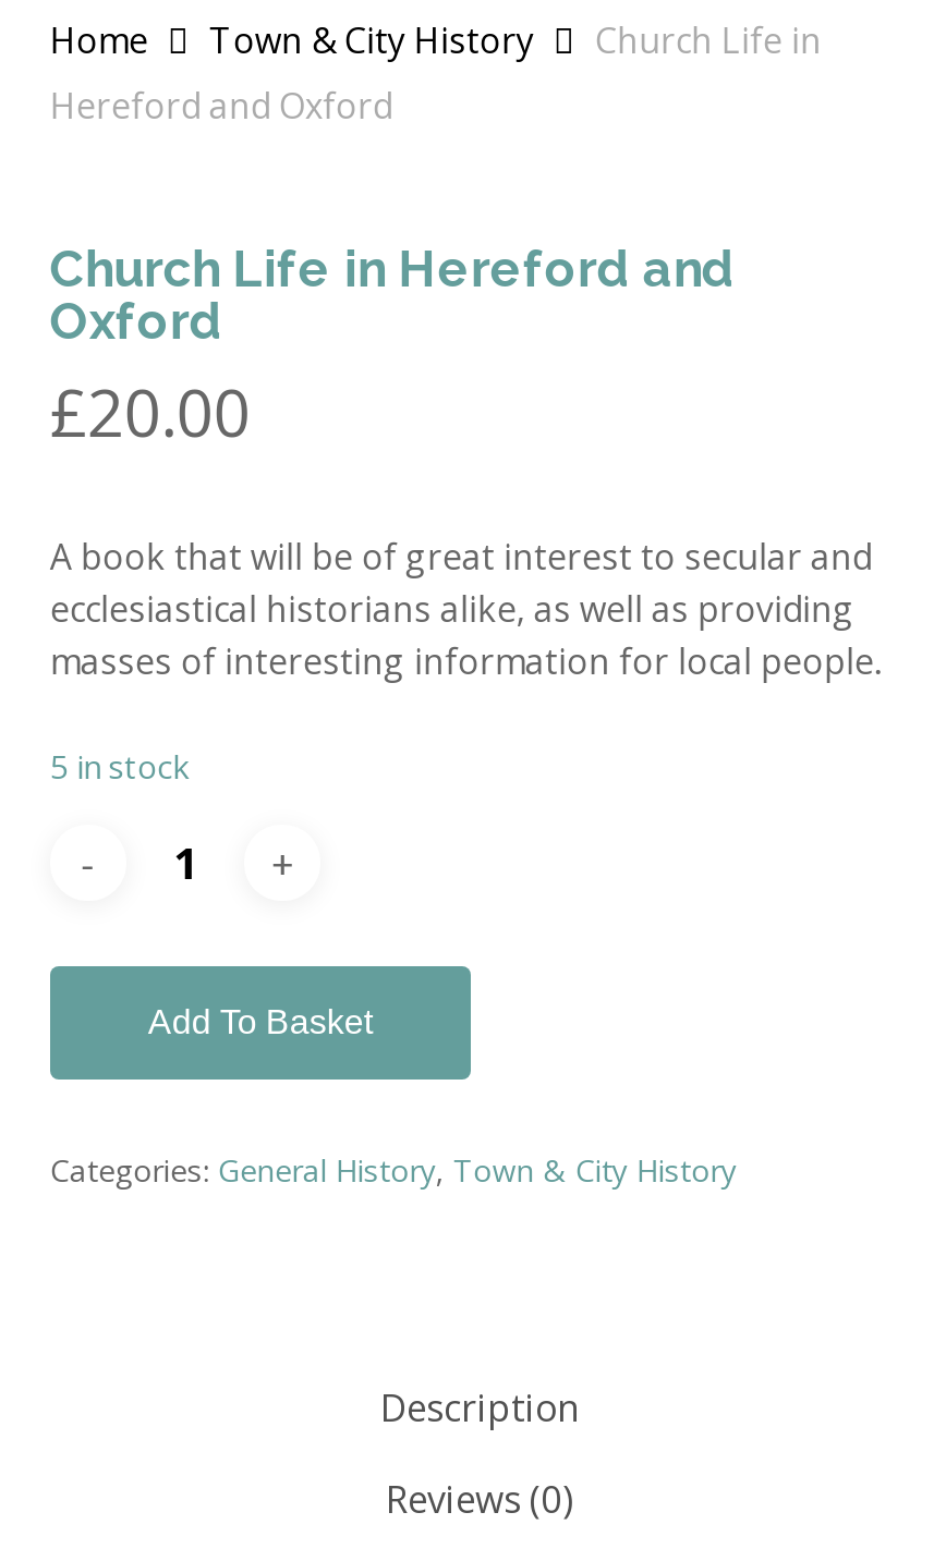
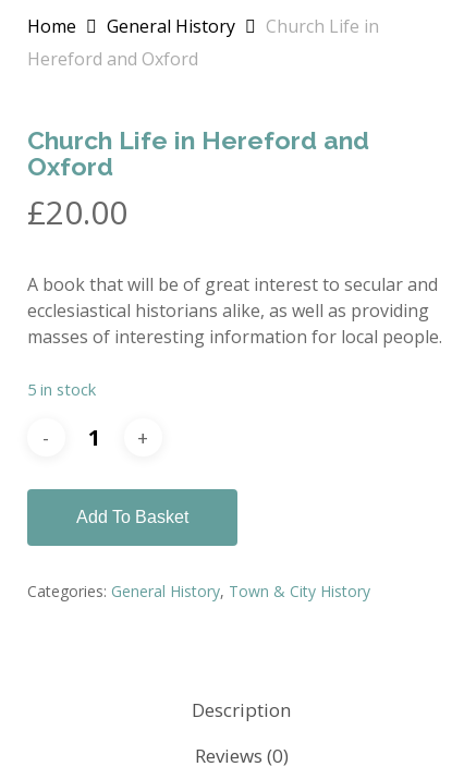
- Town & City History
+ General History
